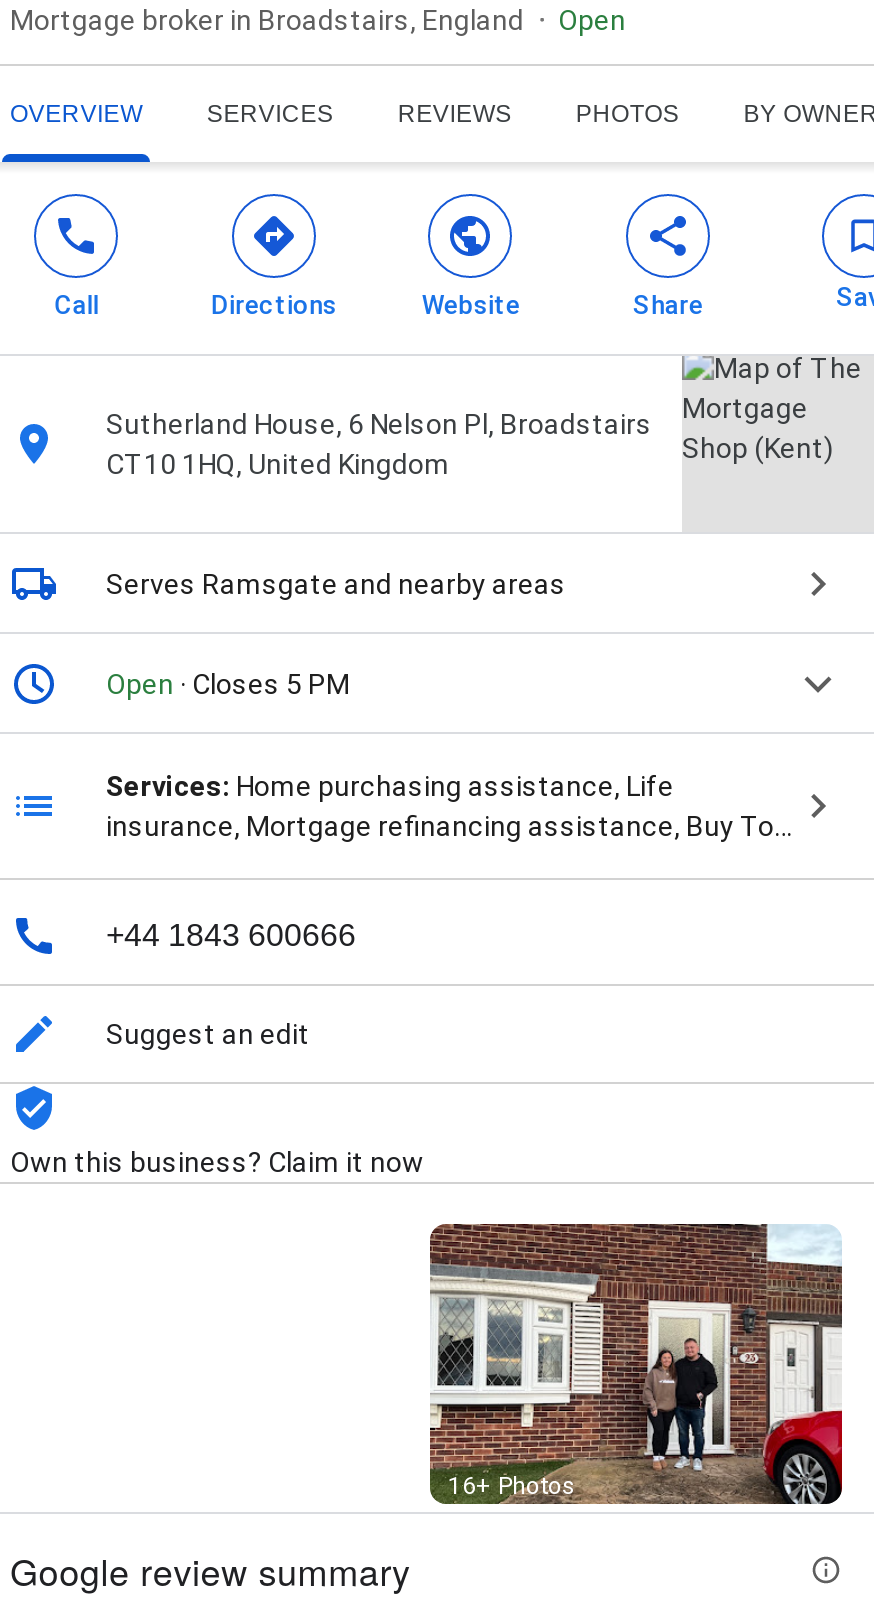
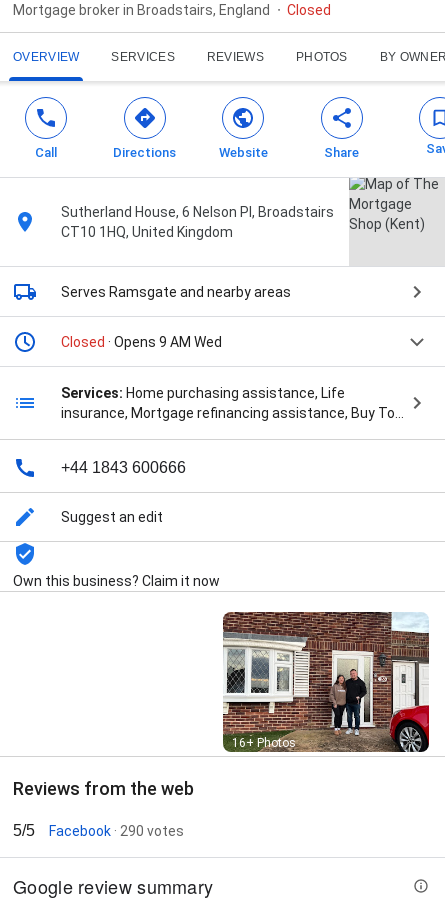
- Open
+ Closed

- Open · Closes 5 PM
+ Closed · Opens 9 AM Wed

+ Reviews from the web
+ 5/5
+ Facebook · 290 votes
